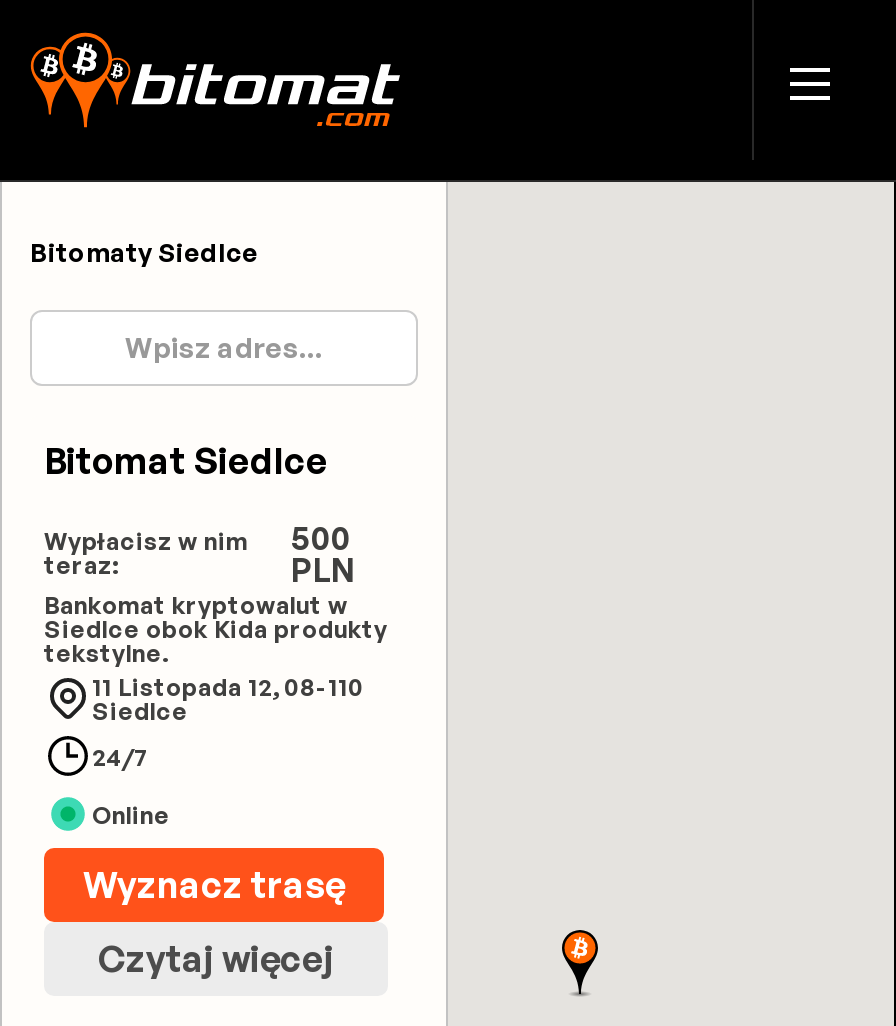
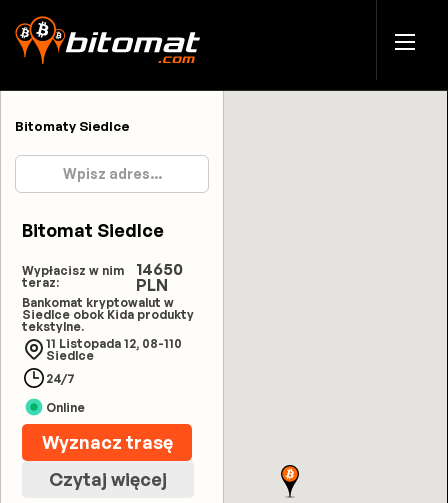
- Wypłacisz w nim 500
+ Wypłacisz w nim 14650
